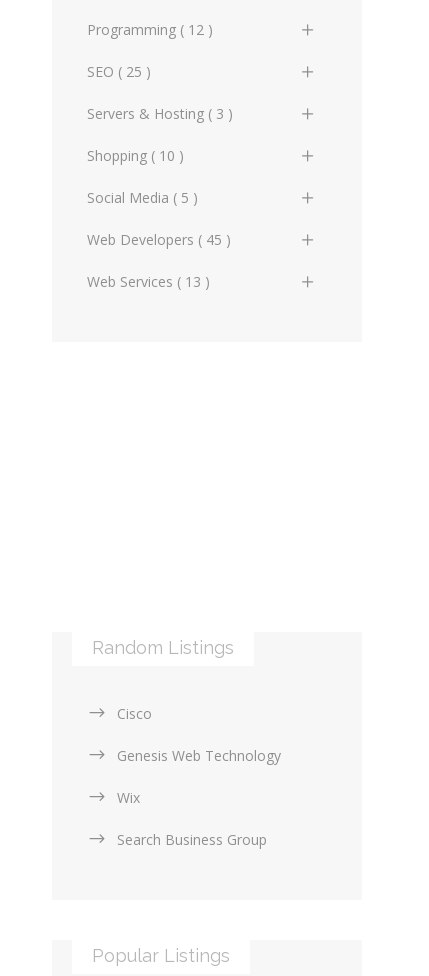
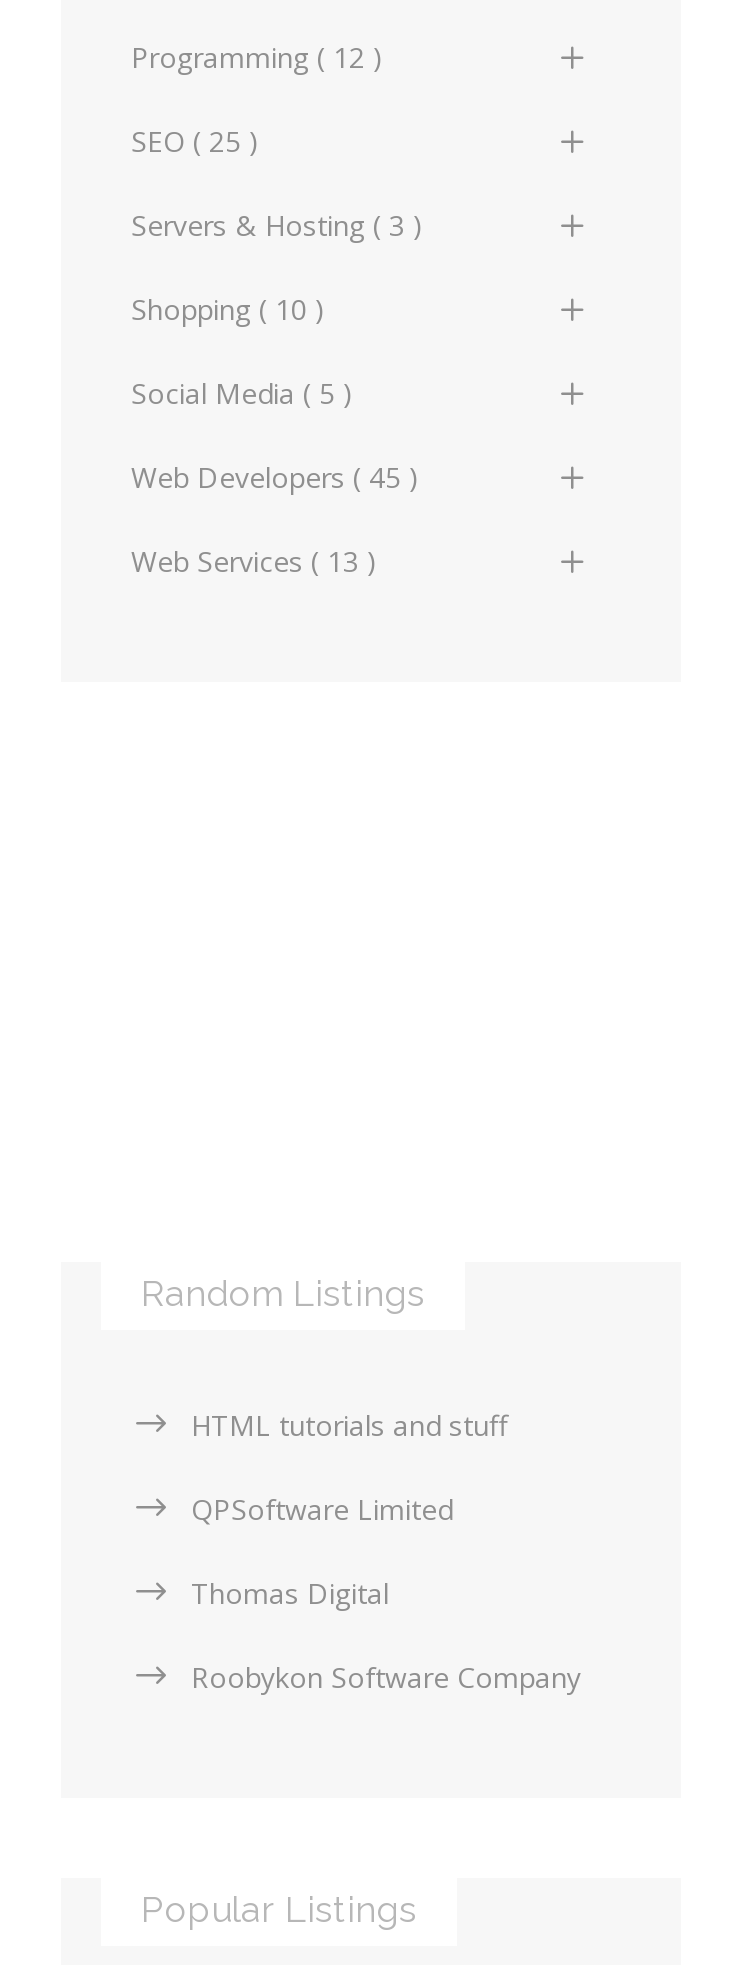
- Cisco
+ HTML tutorials and stuff

- Genesis Web Technology
+ QPSoftware Limited

- Wix
+ Thomas Digital

- Search Business Group
+ Roobykon Software Company
